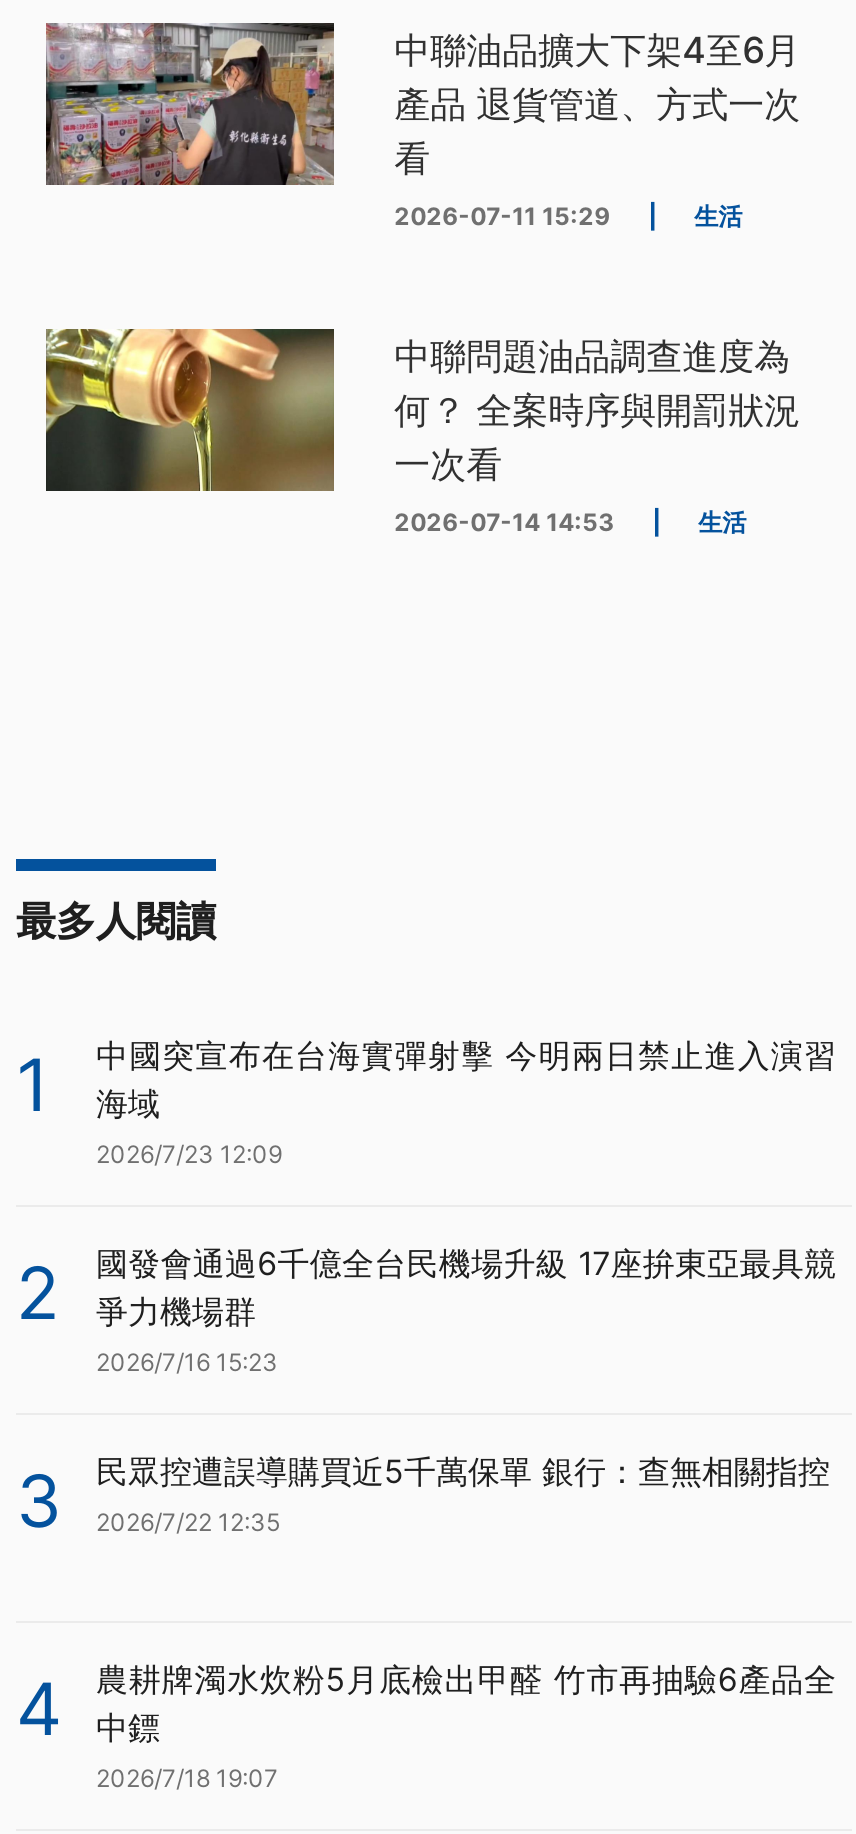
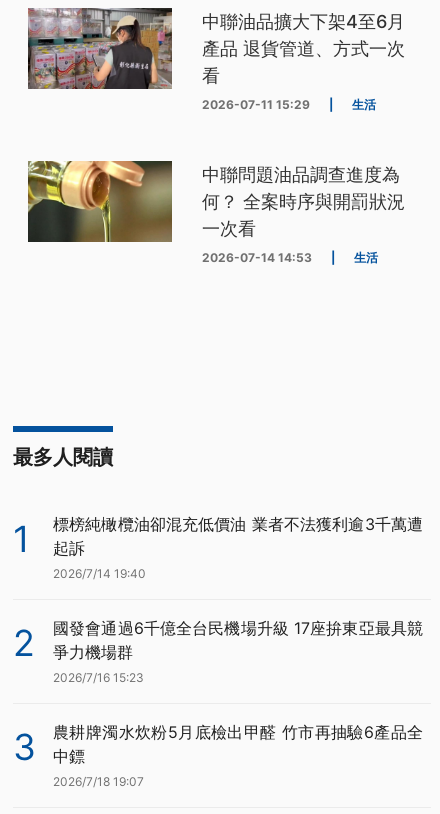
- 中國突宣布在台海實彈射擊 今明兩日禁止進入演習
- 海域
- 2026/7/23 12:09
+ 標榜純橄欖油卻混充低價油 業者不法獲利逾3千萬遭
+ 起訴
+ 2026/7/14 19:40

- 民眾控遭誤導購買近5千萬保單 銀行：查無相關指控
- 2026/7/22 12:35
- 4
